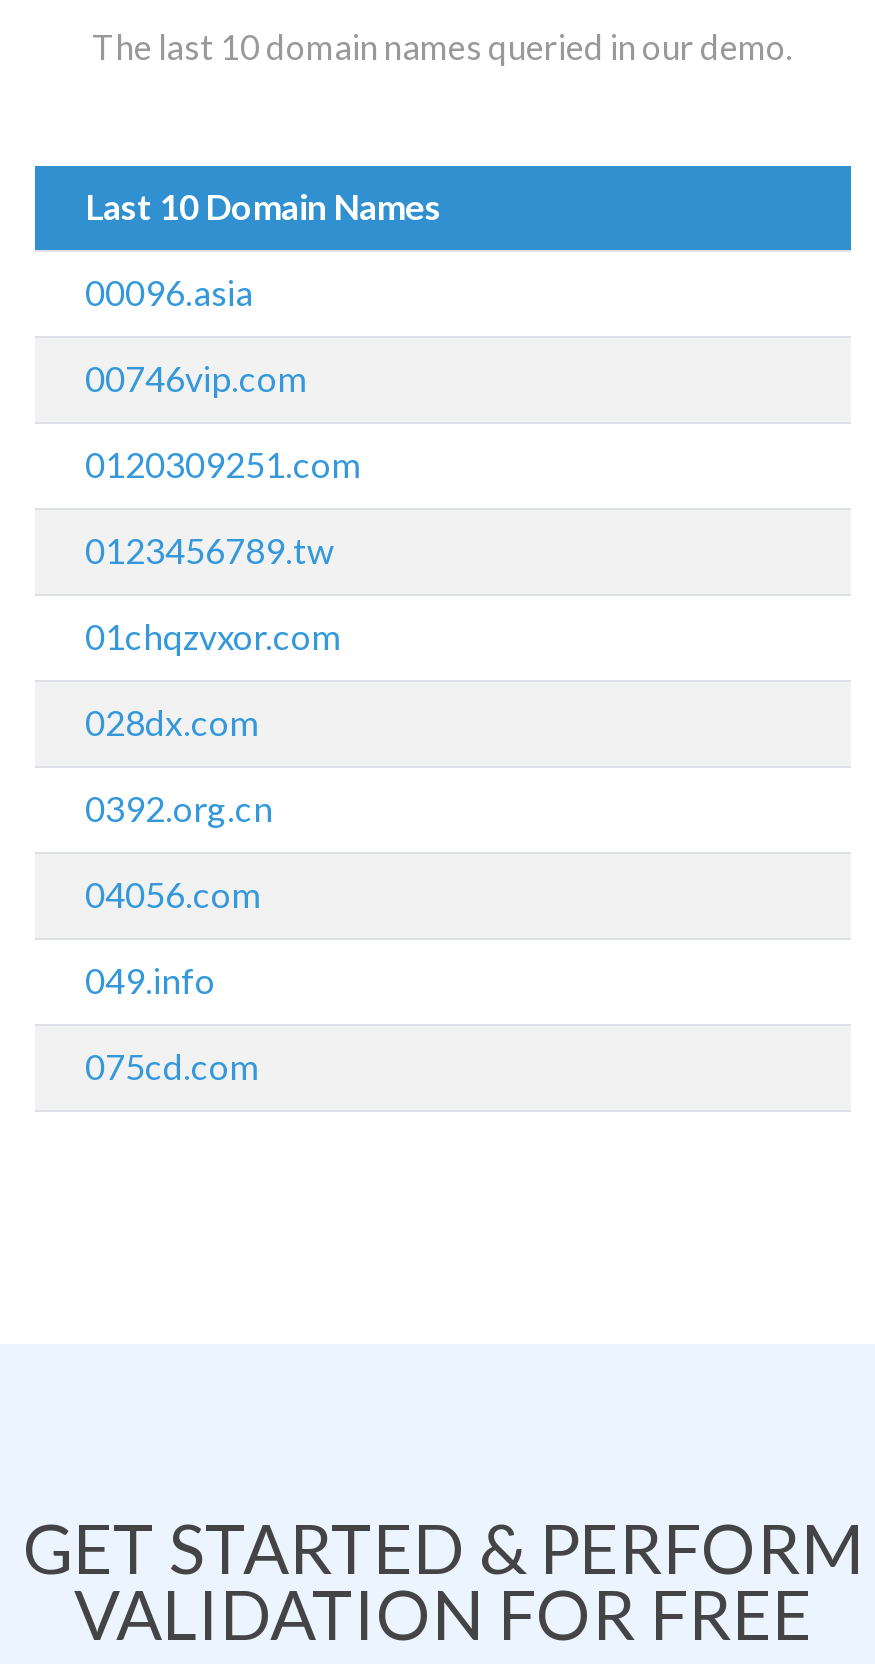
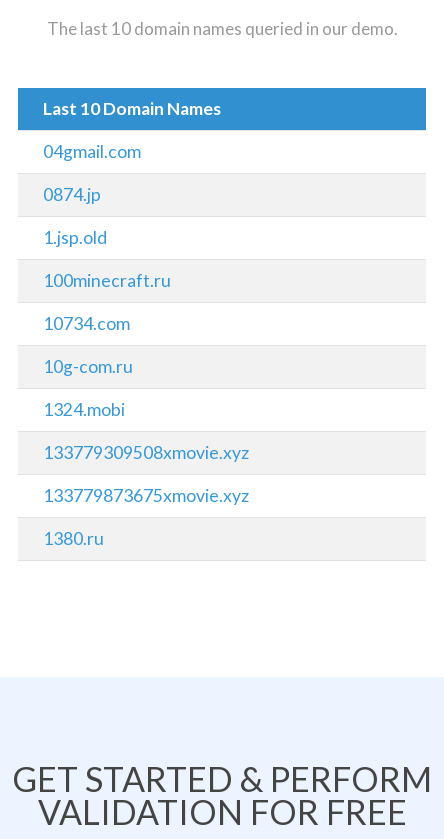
- 00096.asia
+ 04gmail.com

- 00746vip.com
+ 0874.jp

- 0120309251.com
+ 1.jsp.old

- 0123456789.tw
+ 100minecraft.ru

- 01chqzvxor.com
+ 10734.com

- 028dx.com
+ 10g-com.ru

- 0392.org.cn
+ 1324.mobi

- 04056.com
+ 133779309508xmovie.xyz

- 049.info
+ 133779873675xmovie.xyz

- 075cd.com
+ 1380.ru
